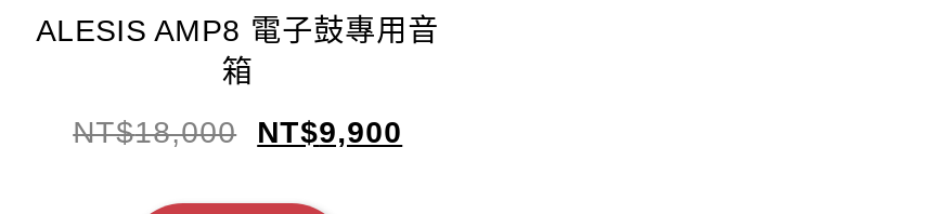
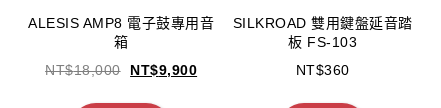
+ SILKROAD 雙用鍵盤延音踏
+ 板 FS-103
+ NT$360
